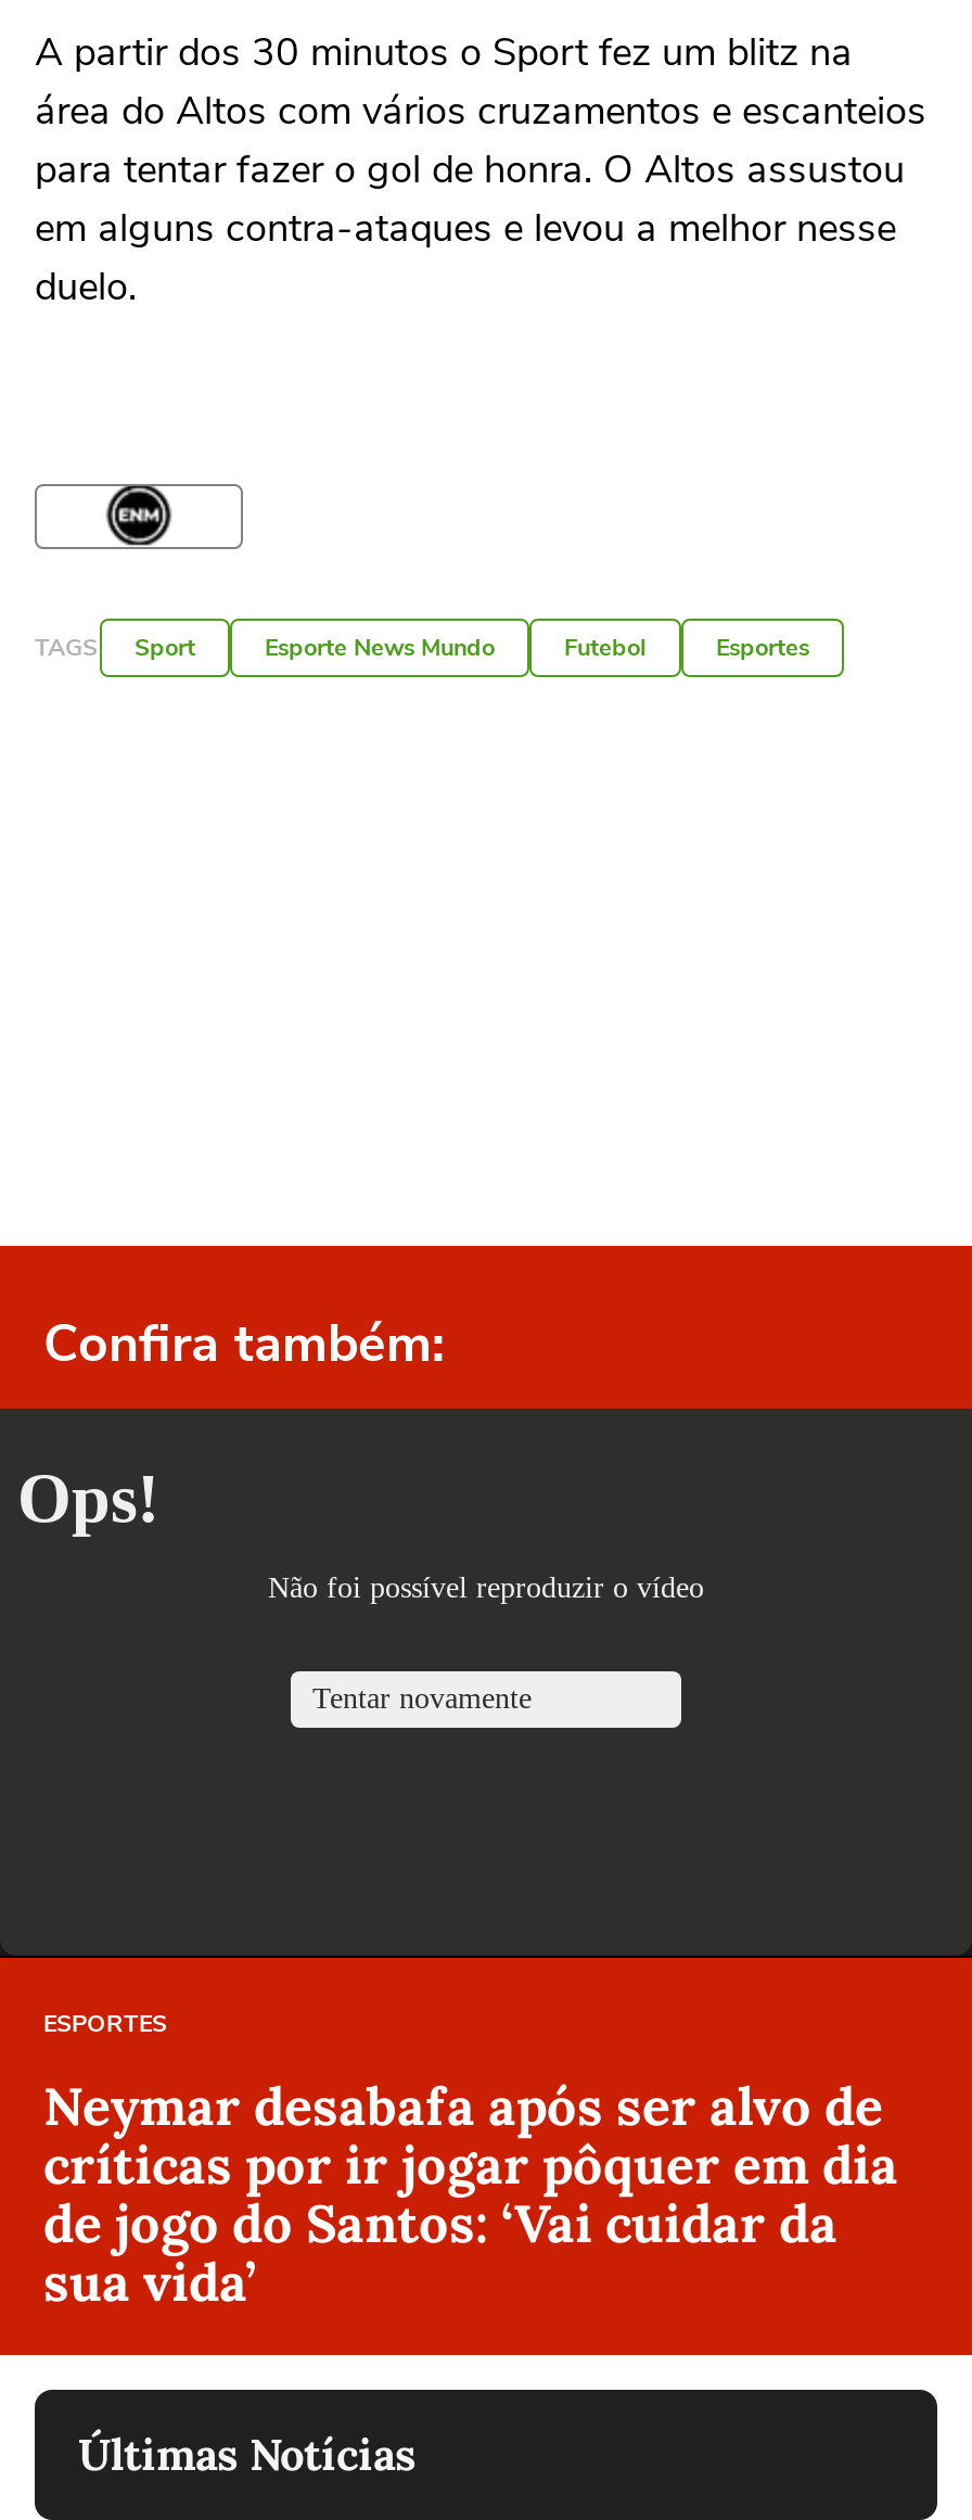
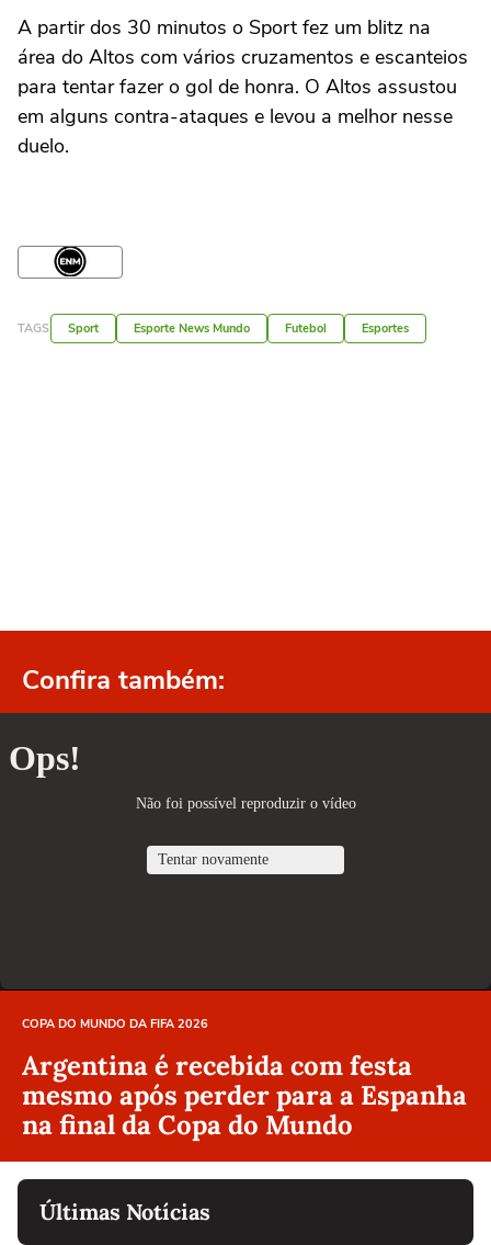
- ESPORTES
+ COPA DO MUNDO DA FIFA 2026

- Neymar desabafa após ser alvo de
- críticas por ir jogar pôquer em dia
- de jogo do Santos: ‘Vai cuidar da
- sua vida’
+ Argentina é recebida com festa
+ mesmo após perder para a Espanha
+ na final da Copa do Mundo
